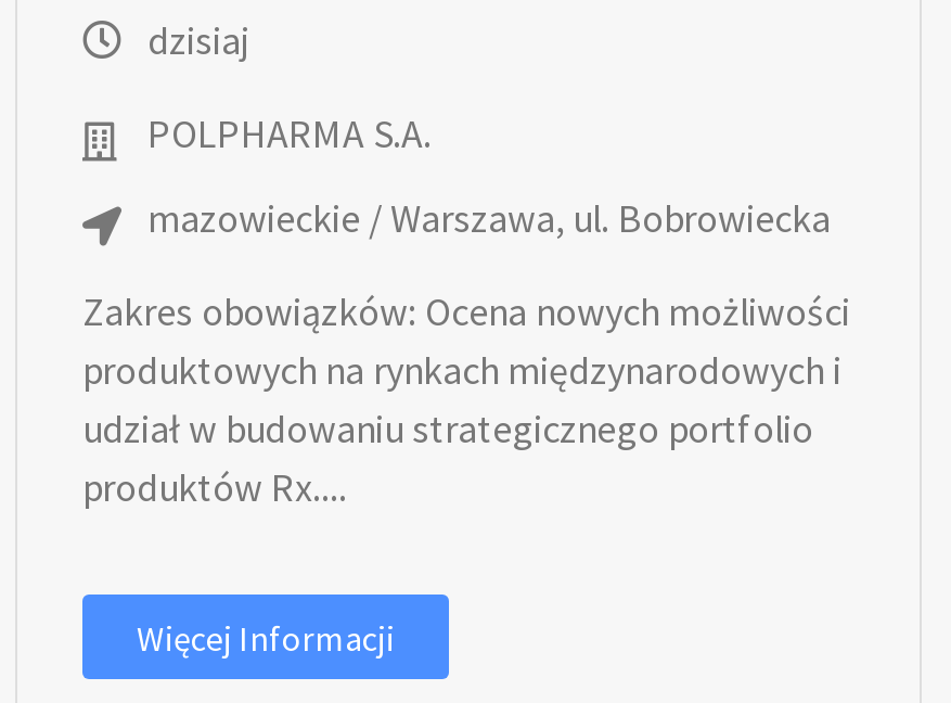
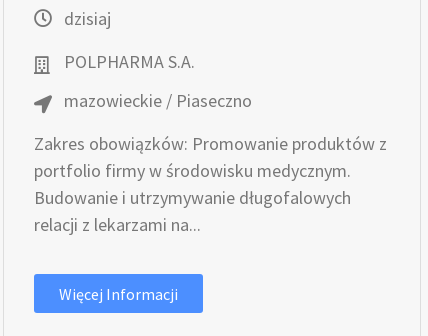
- mazowieckie / Warszawa, ul. Bobrowiecka
+ mazowieckie / Piaseczno

- Zakres obowiązków: Ocena nowych możliwości
- produktowych na rynkach międzynarodowych i
- udział w budowaniu strategicznego portfolio
- produktów Rx....
+ Zakres obowiązków: Promowanie produktów z
+ portfolio firmy w środowisku medycznym.
+ Budowanie i utrzymywanie długofalowych
+ relacji z lekarzami na...
